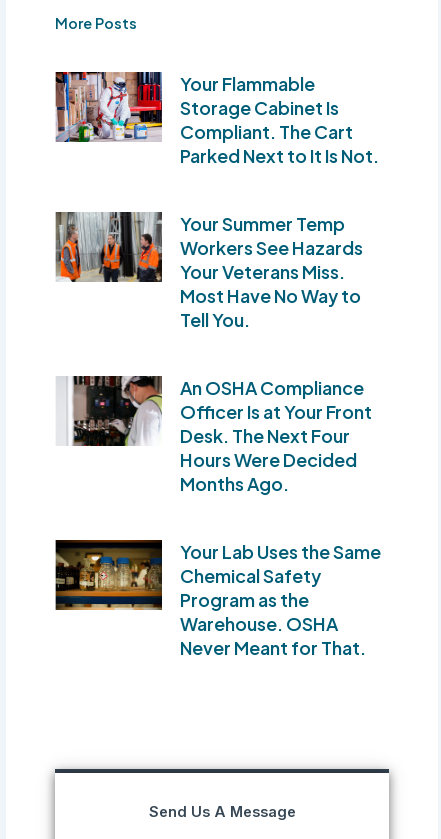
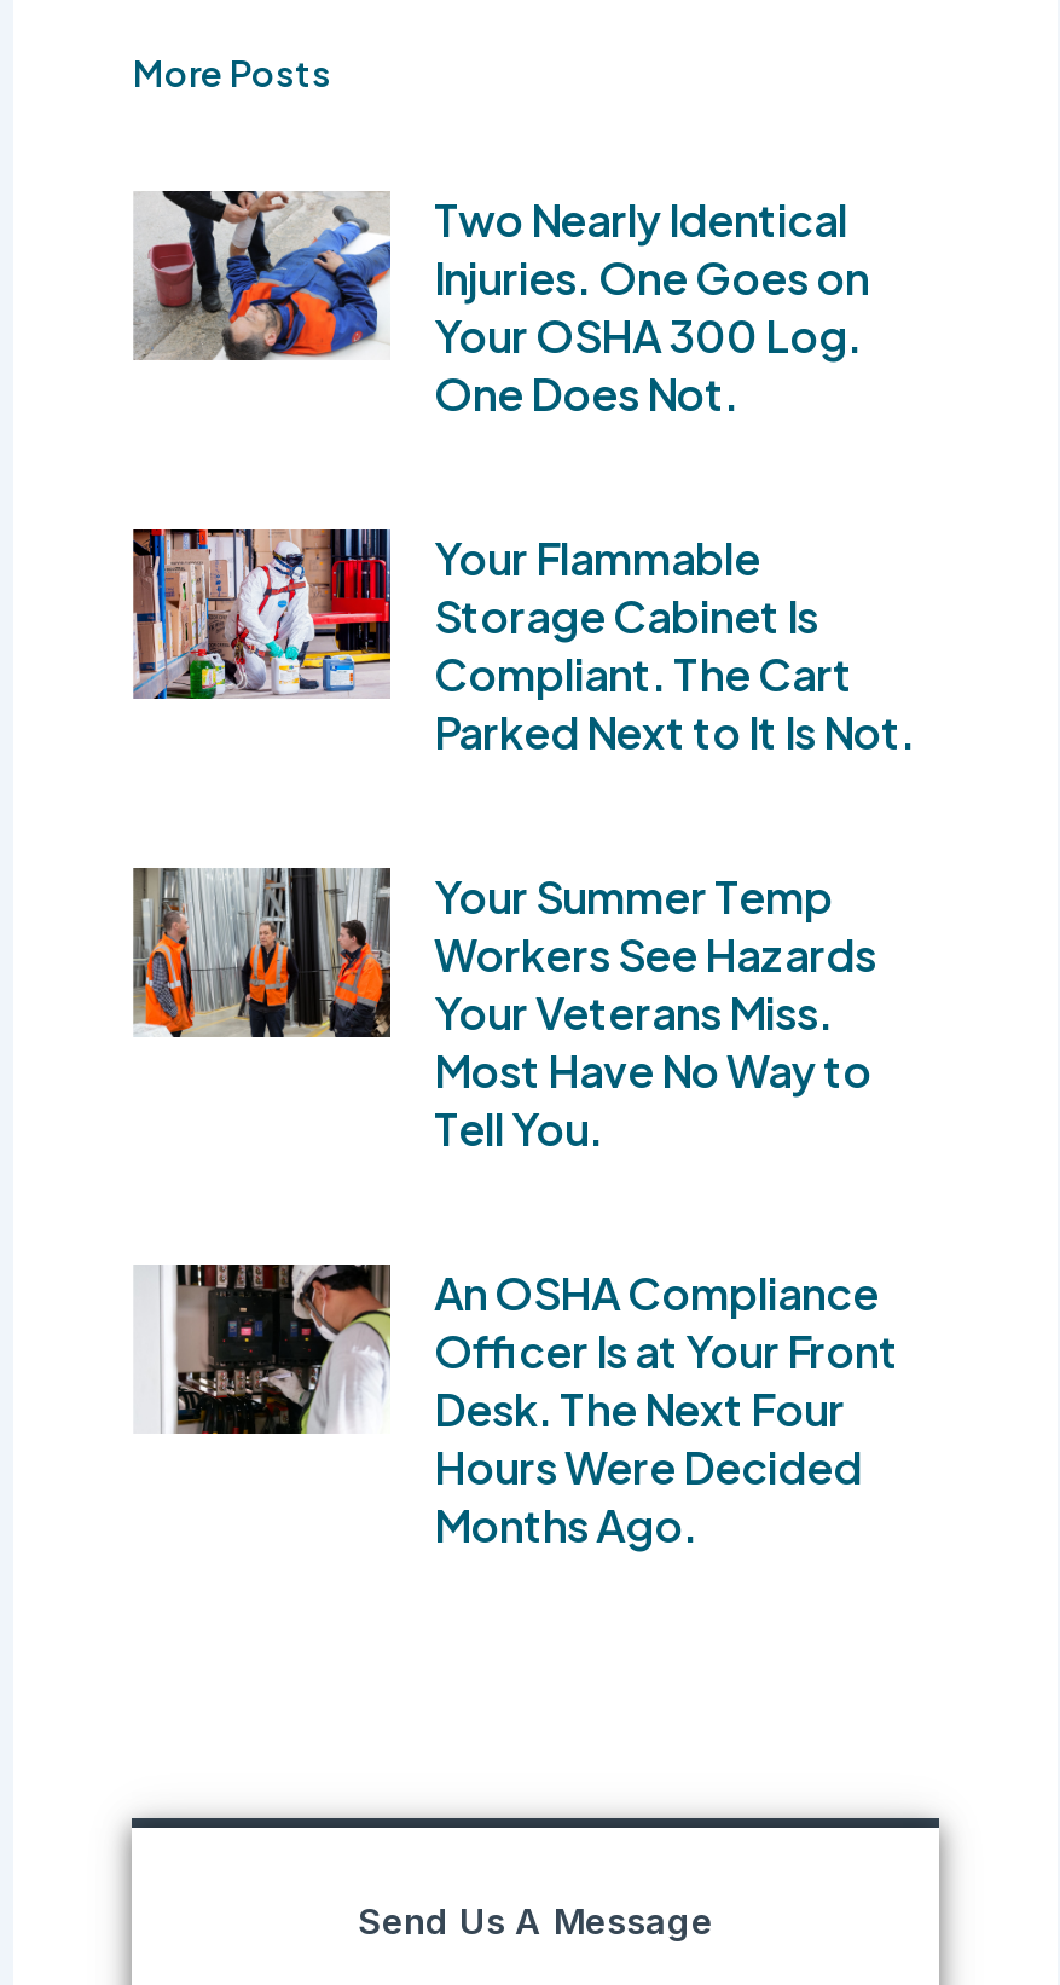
+ [image]
+ Two Nearly Identical
+ Injuries. One Goes on
+ Your OSHA 300 Log.
+ One Does Not.

moved down: [image] | Your Flammable | Storage Cabinet Is | ... | Hours Were Decided | Months Ago.

- [image]
- Your Lab Uses the Same
- Chemical Safety
- Program as the
- Warehouse. OSHA
- Never Meant for That.
